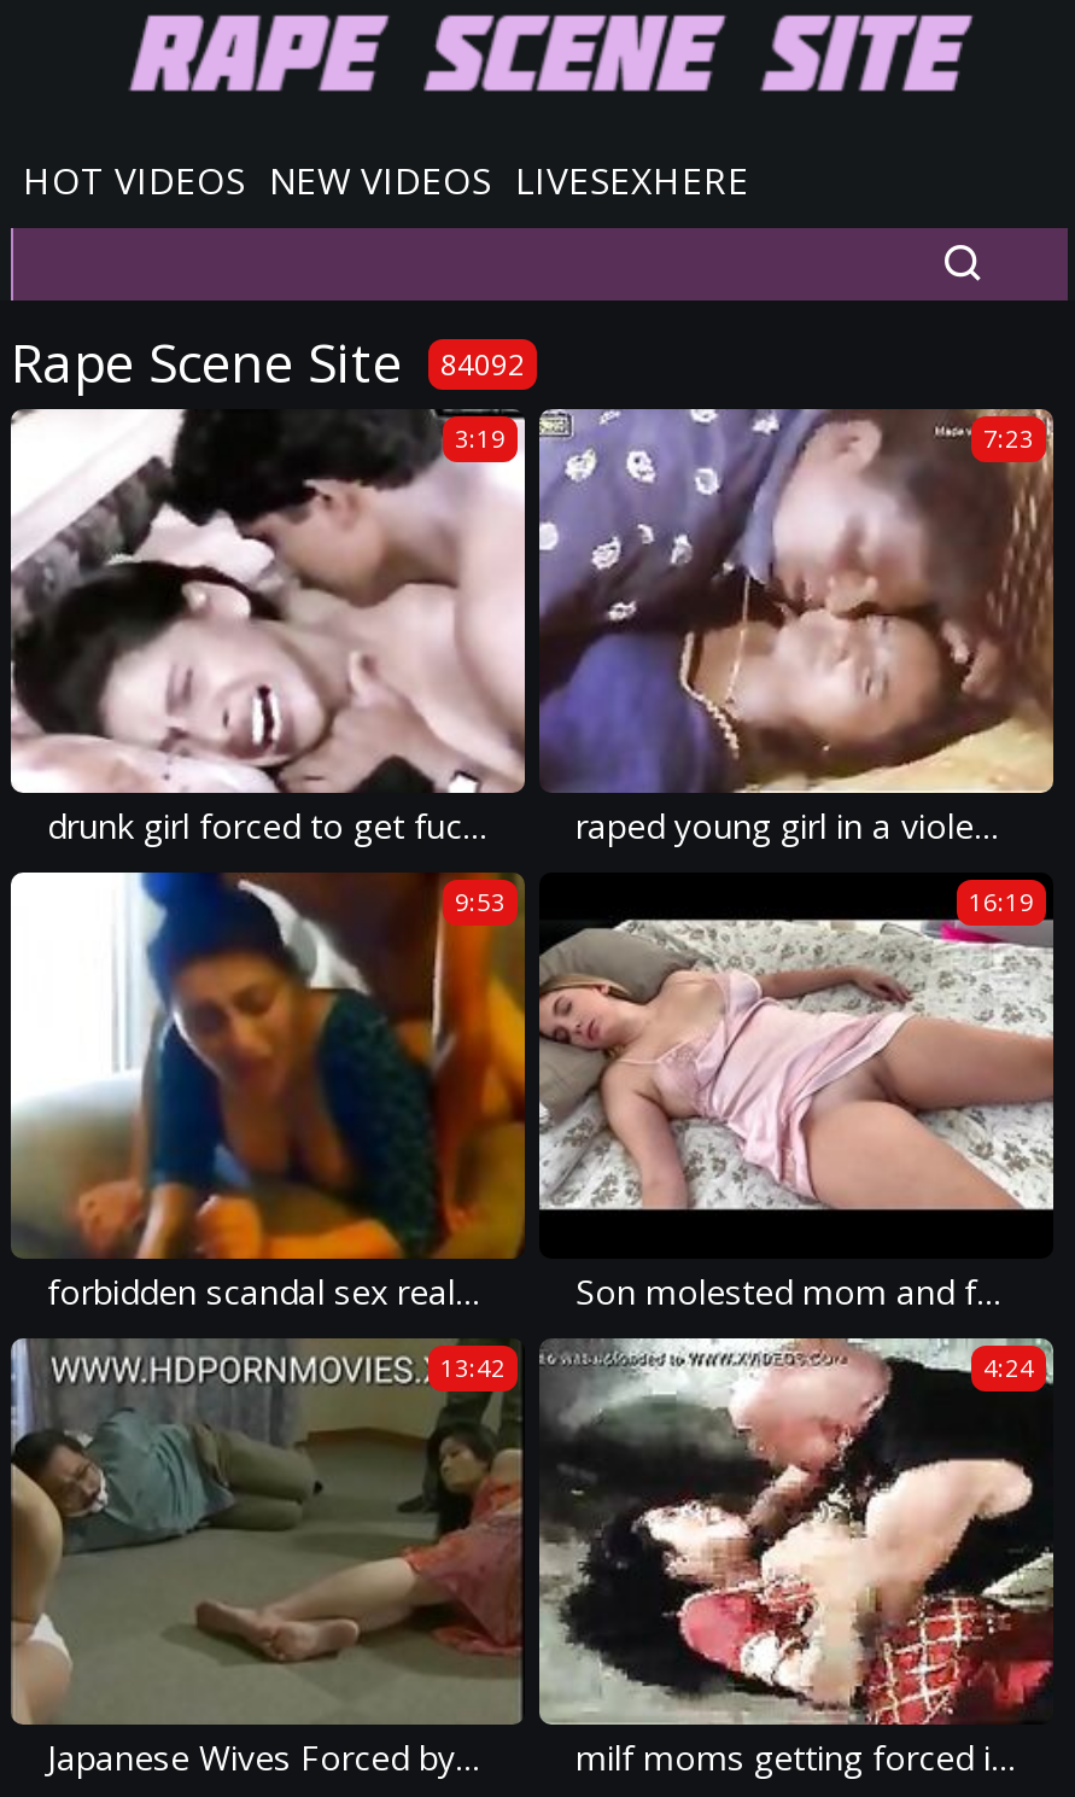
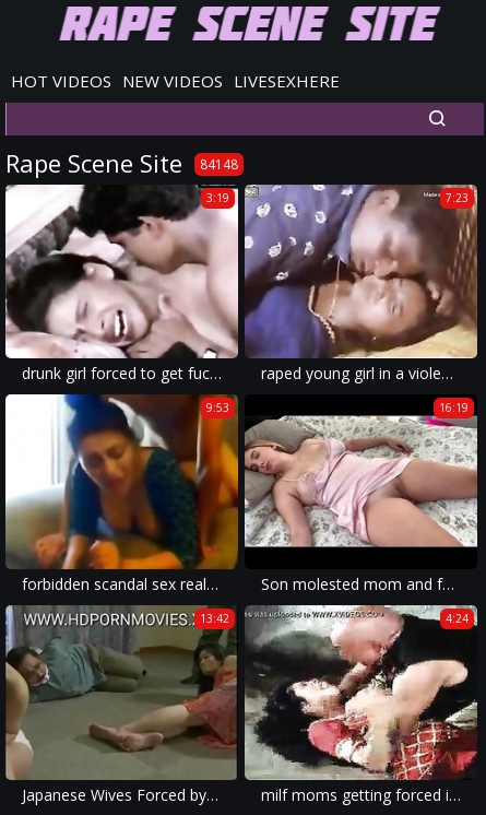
- Rape Scene Site 84092
+ Rape Scene Site 84148
